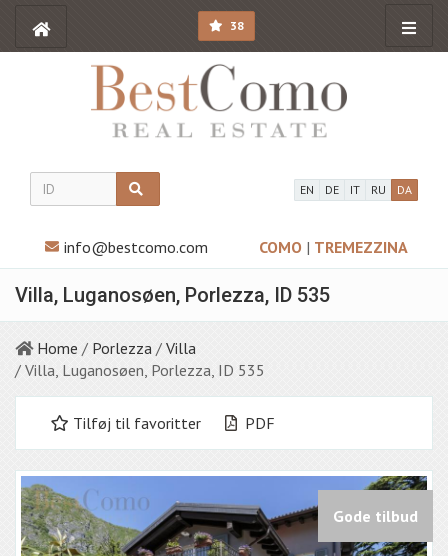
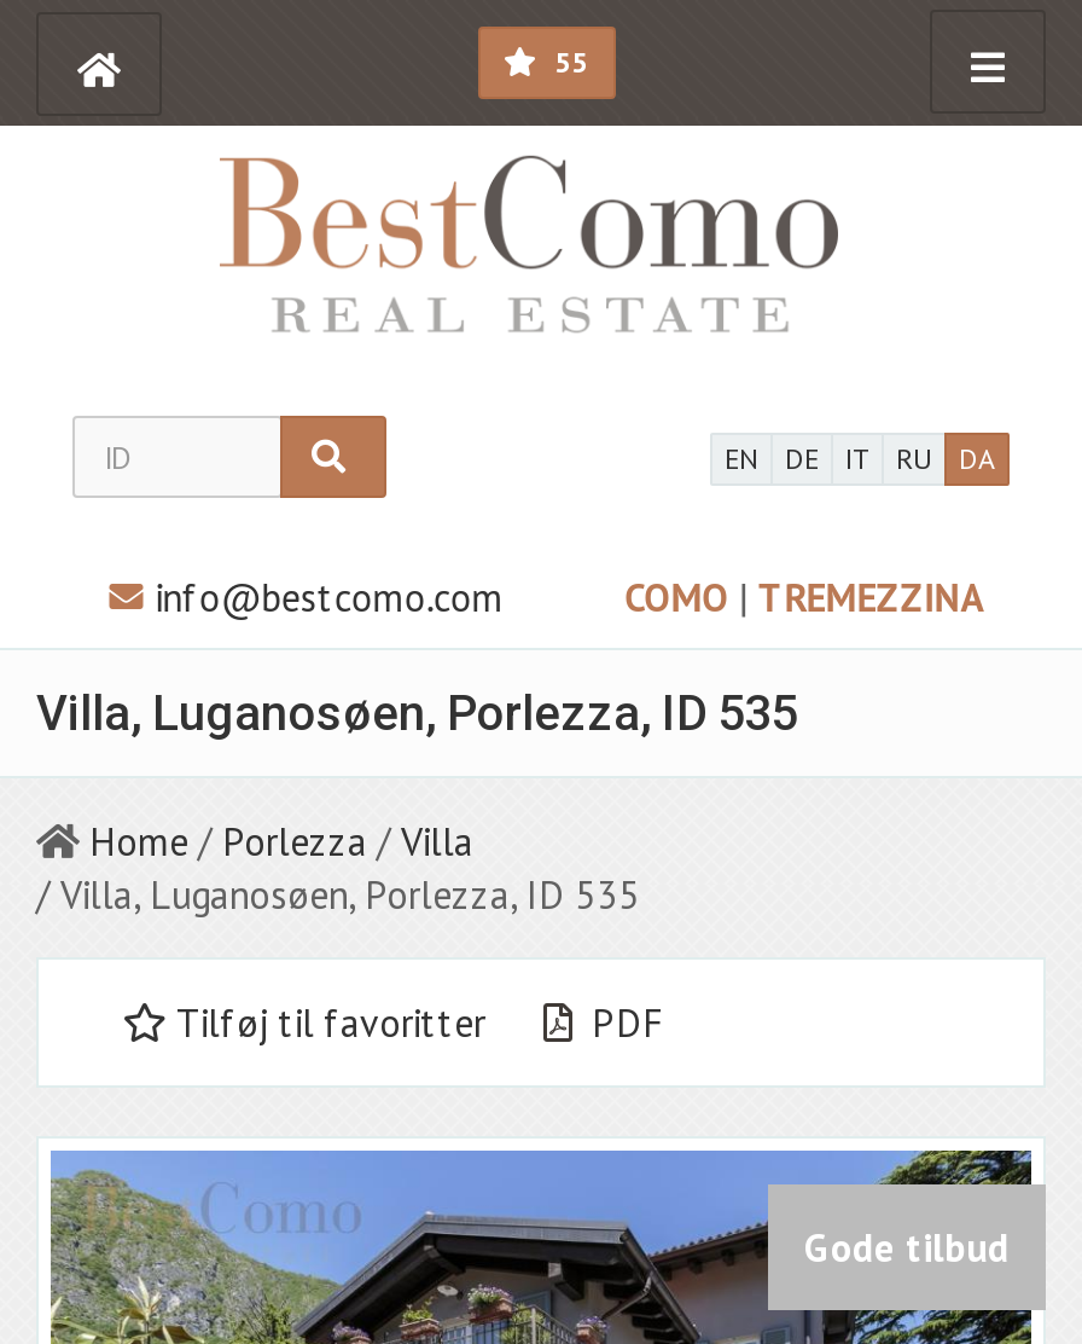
- 38
+ 55
